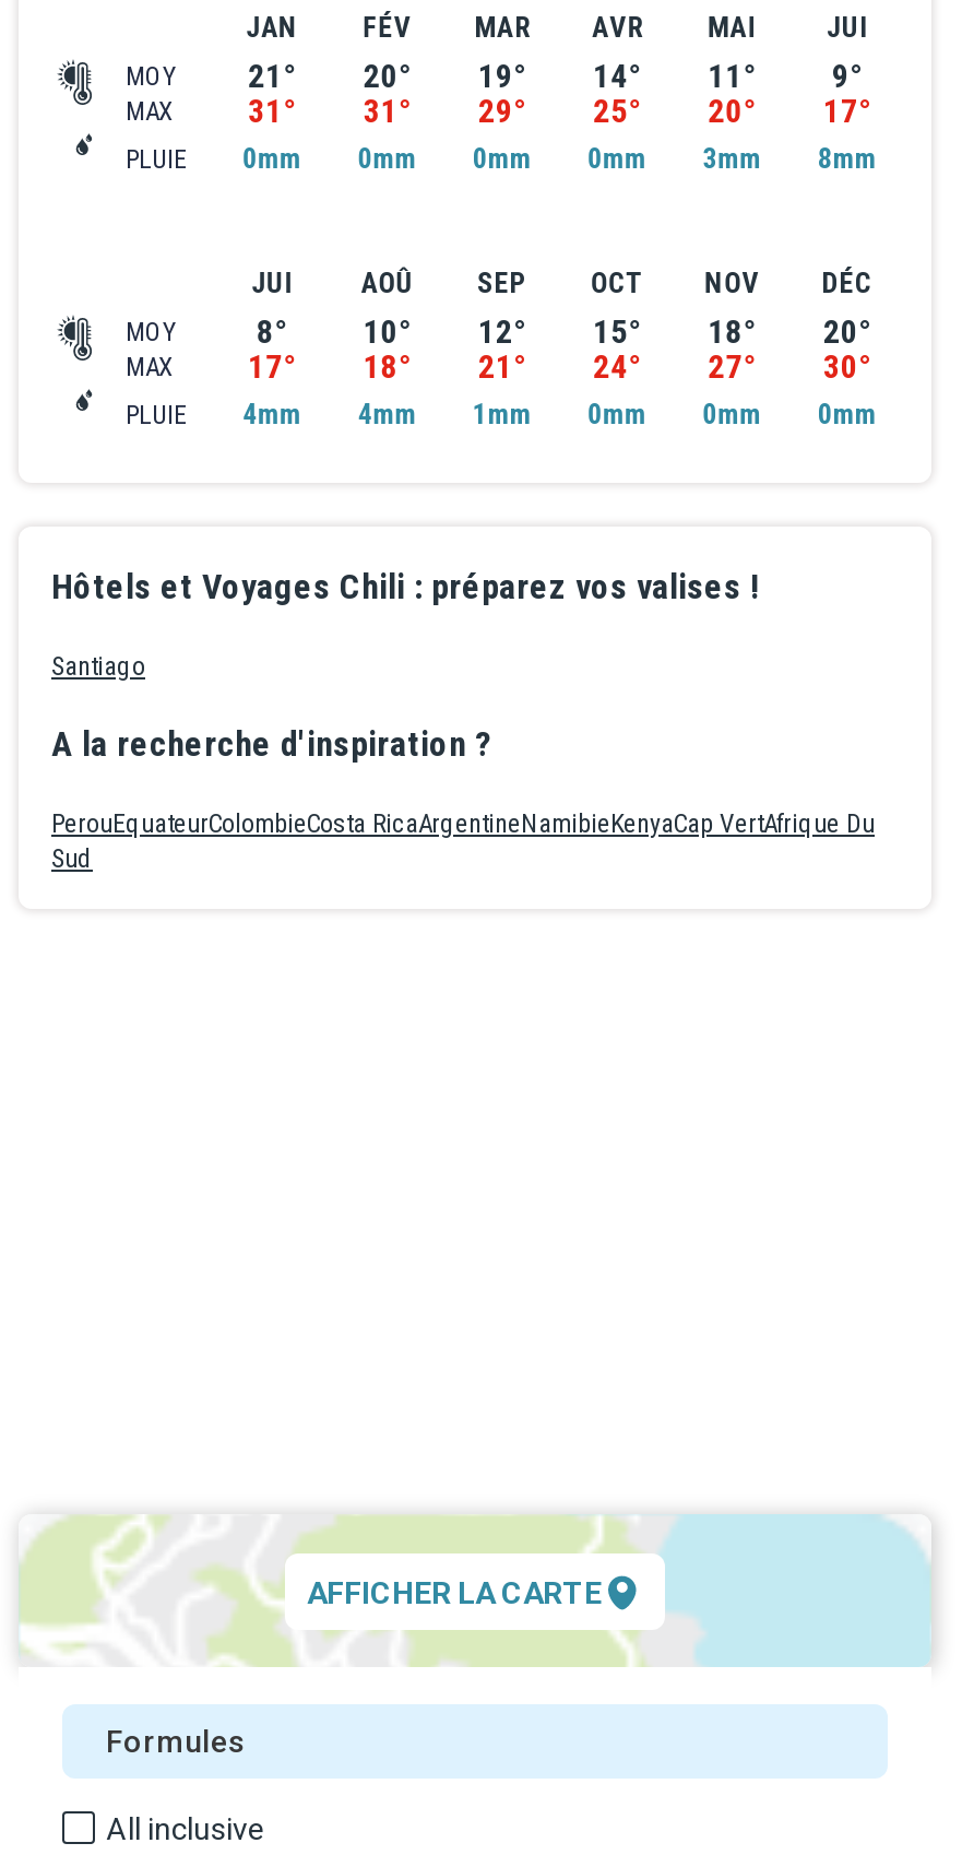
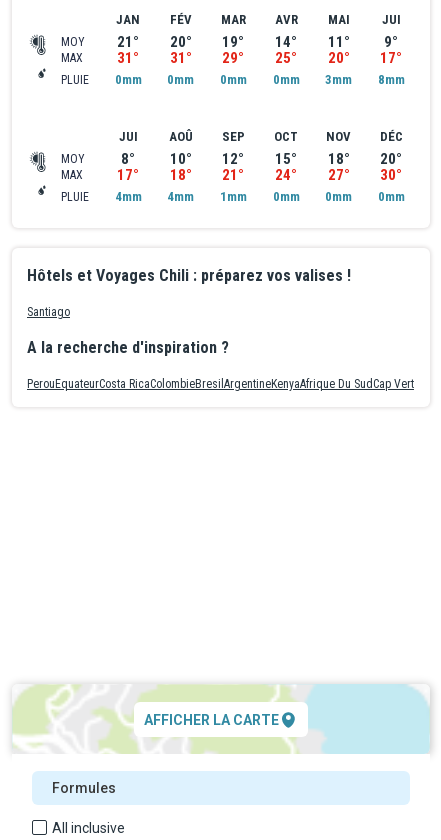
- PerouEquateurColombieCosta RicaArgentineNamibieKenyaCap VertAfrique Du
- Sud
+ PerouEquateurCosta RicaColombieBresilArgentineKenyaAfrique Du SudCap Vert
